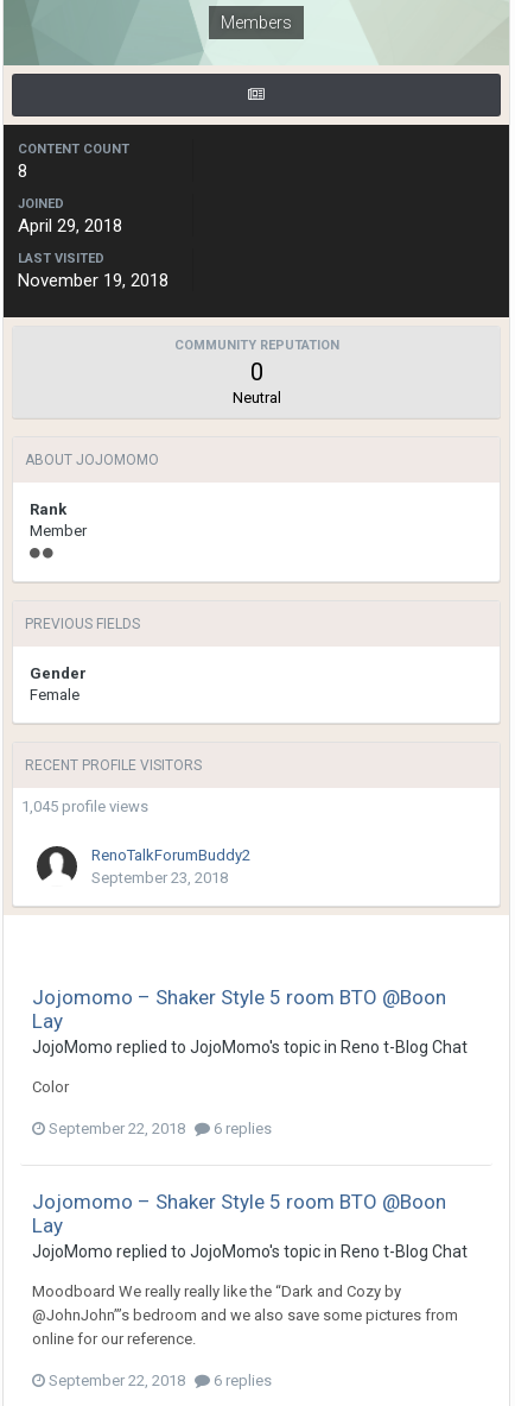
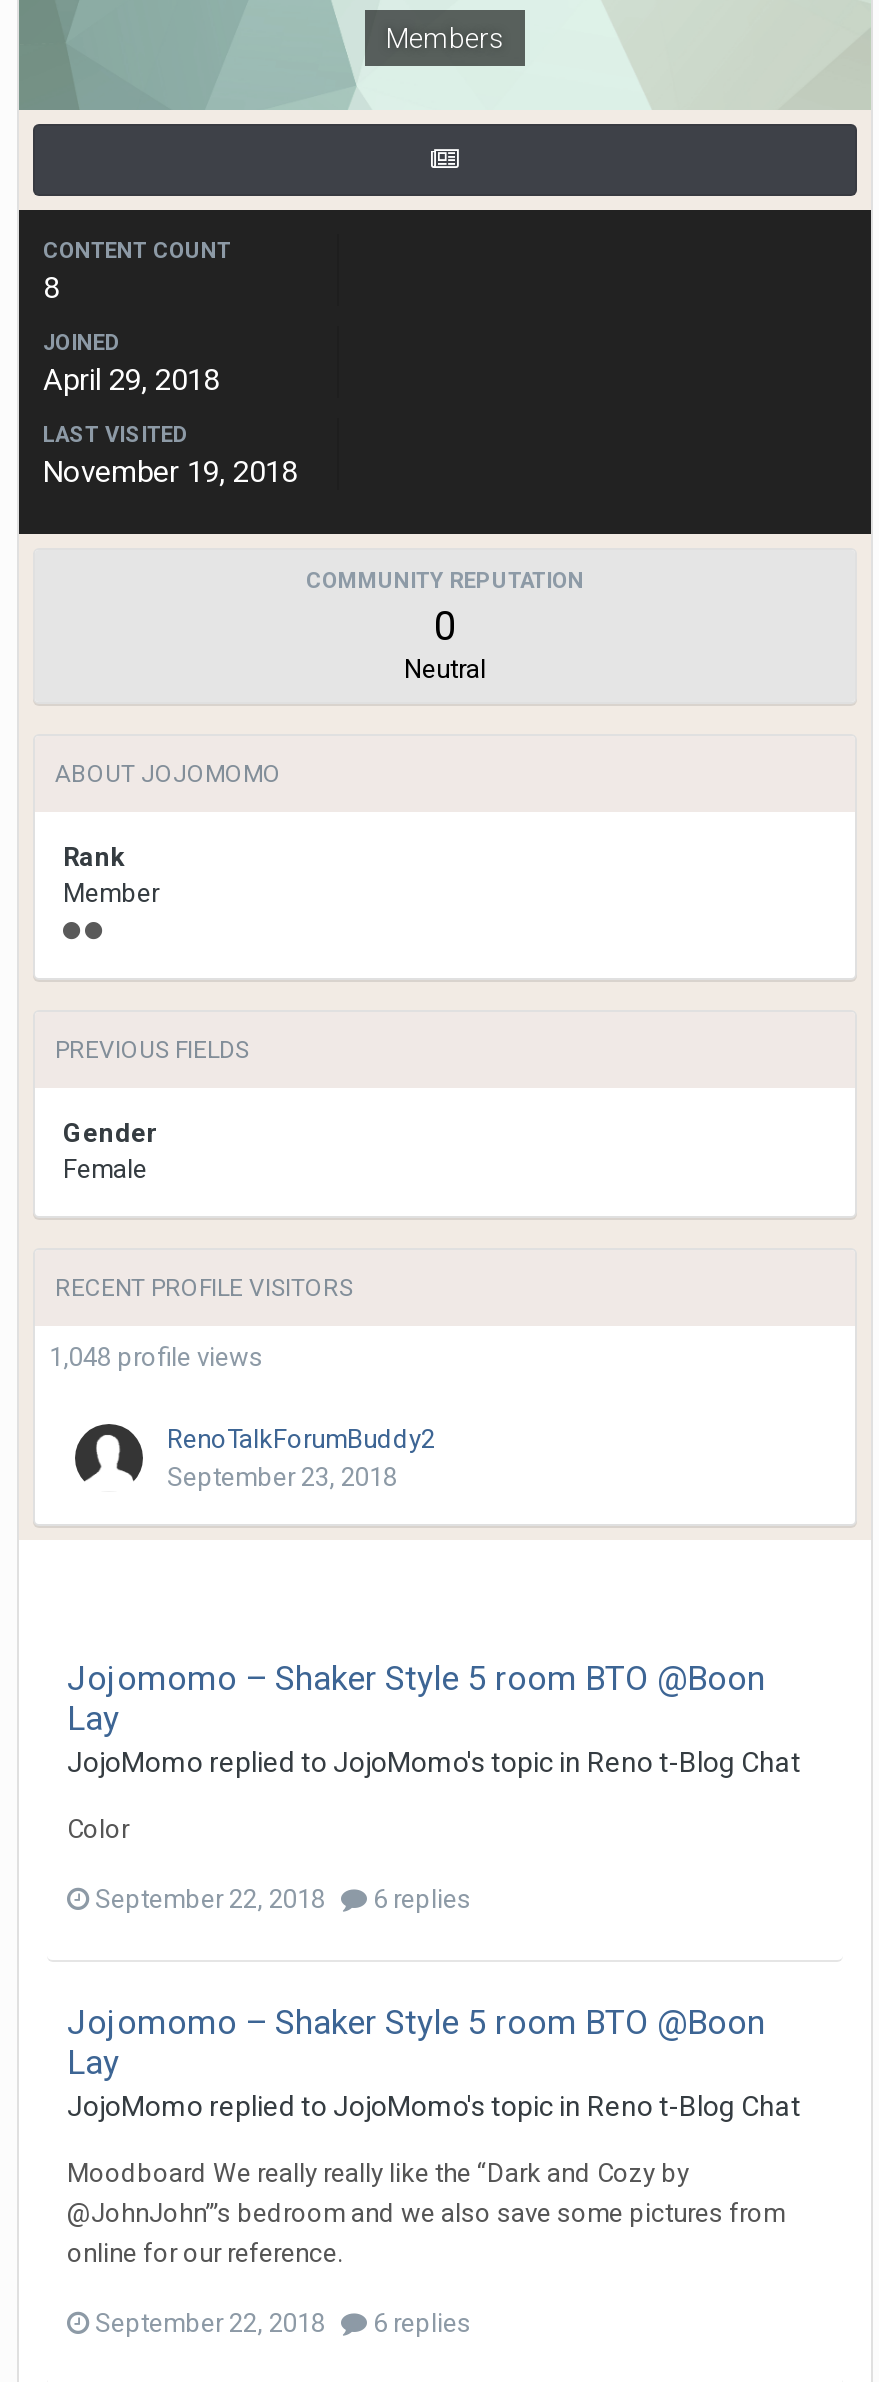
- 1,045 profile views
+ 1,048 profile views
